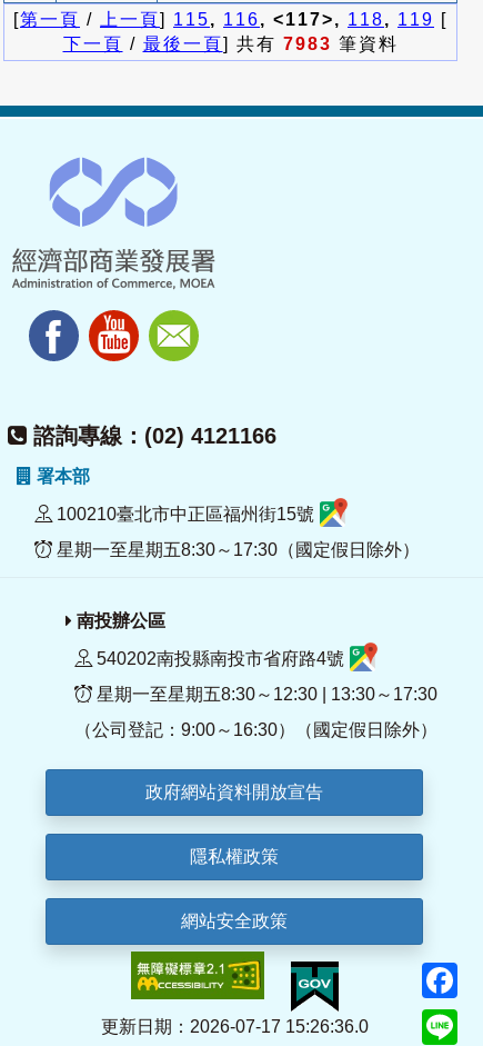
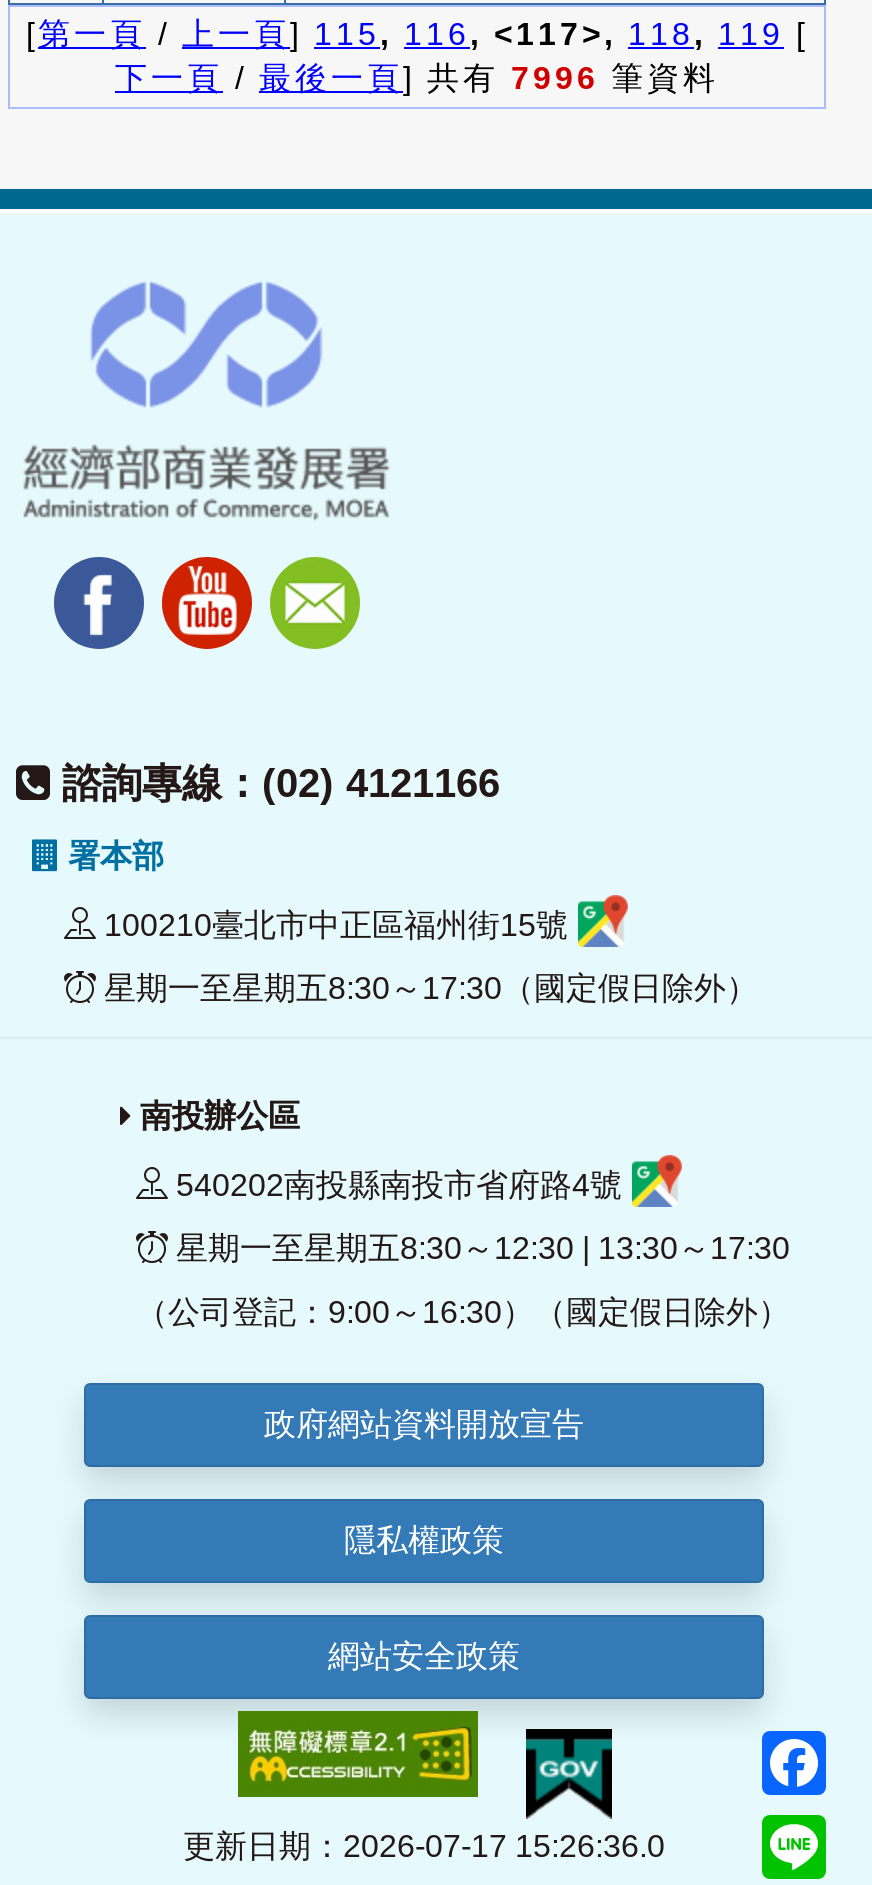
- 下一頁/最後一頁] 共有7983筆資料
+ 下一頁/最後一頁] 共有7996筆資料
